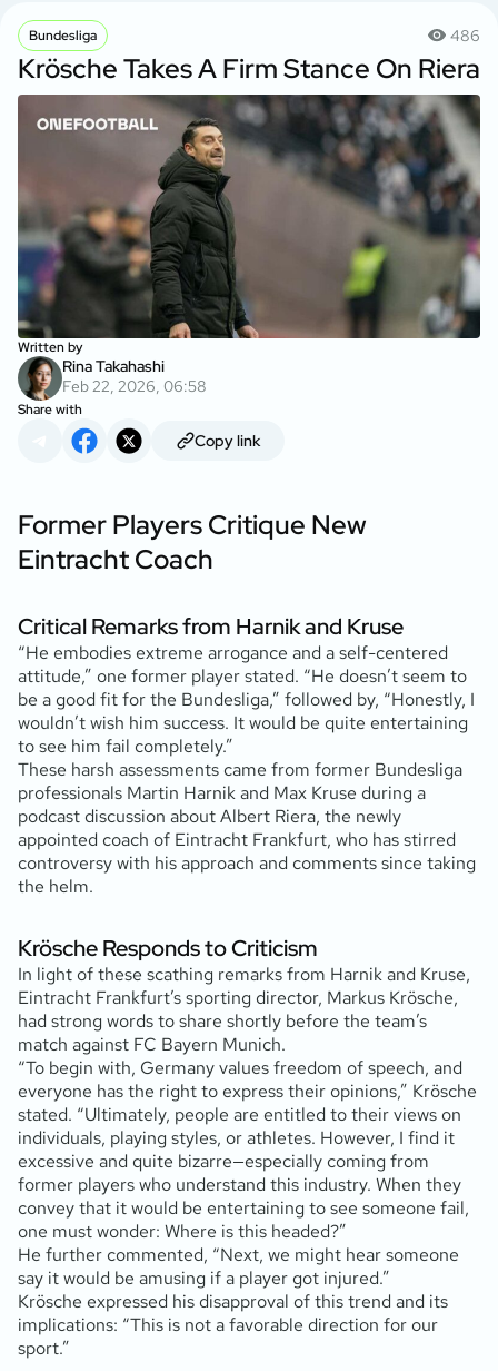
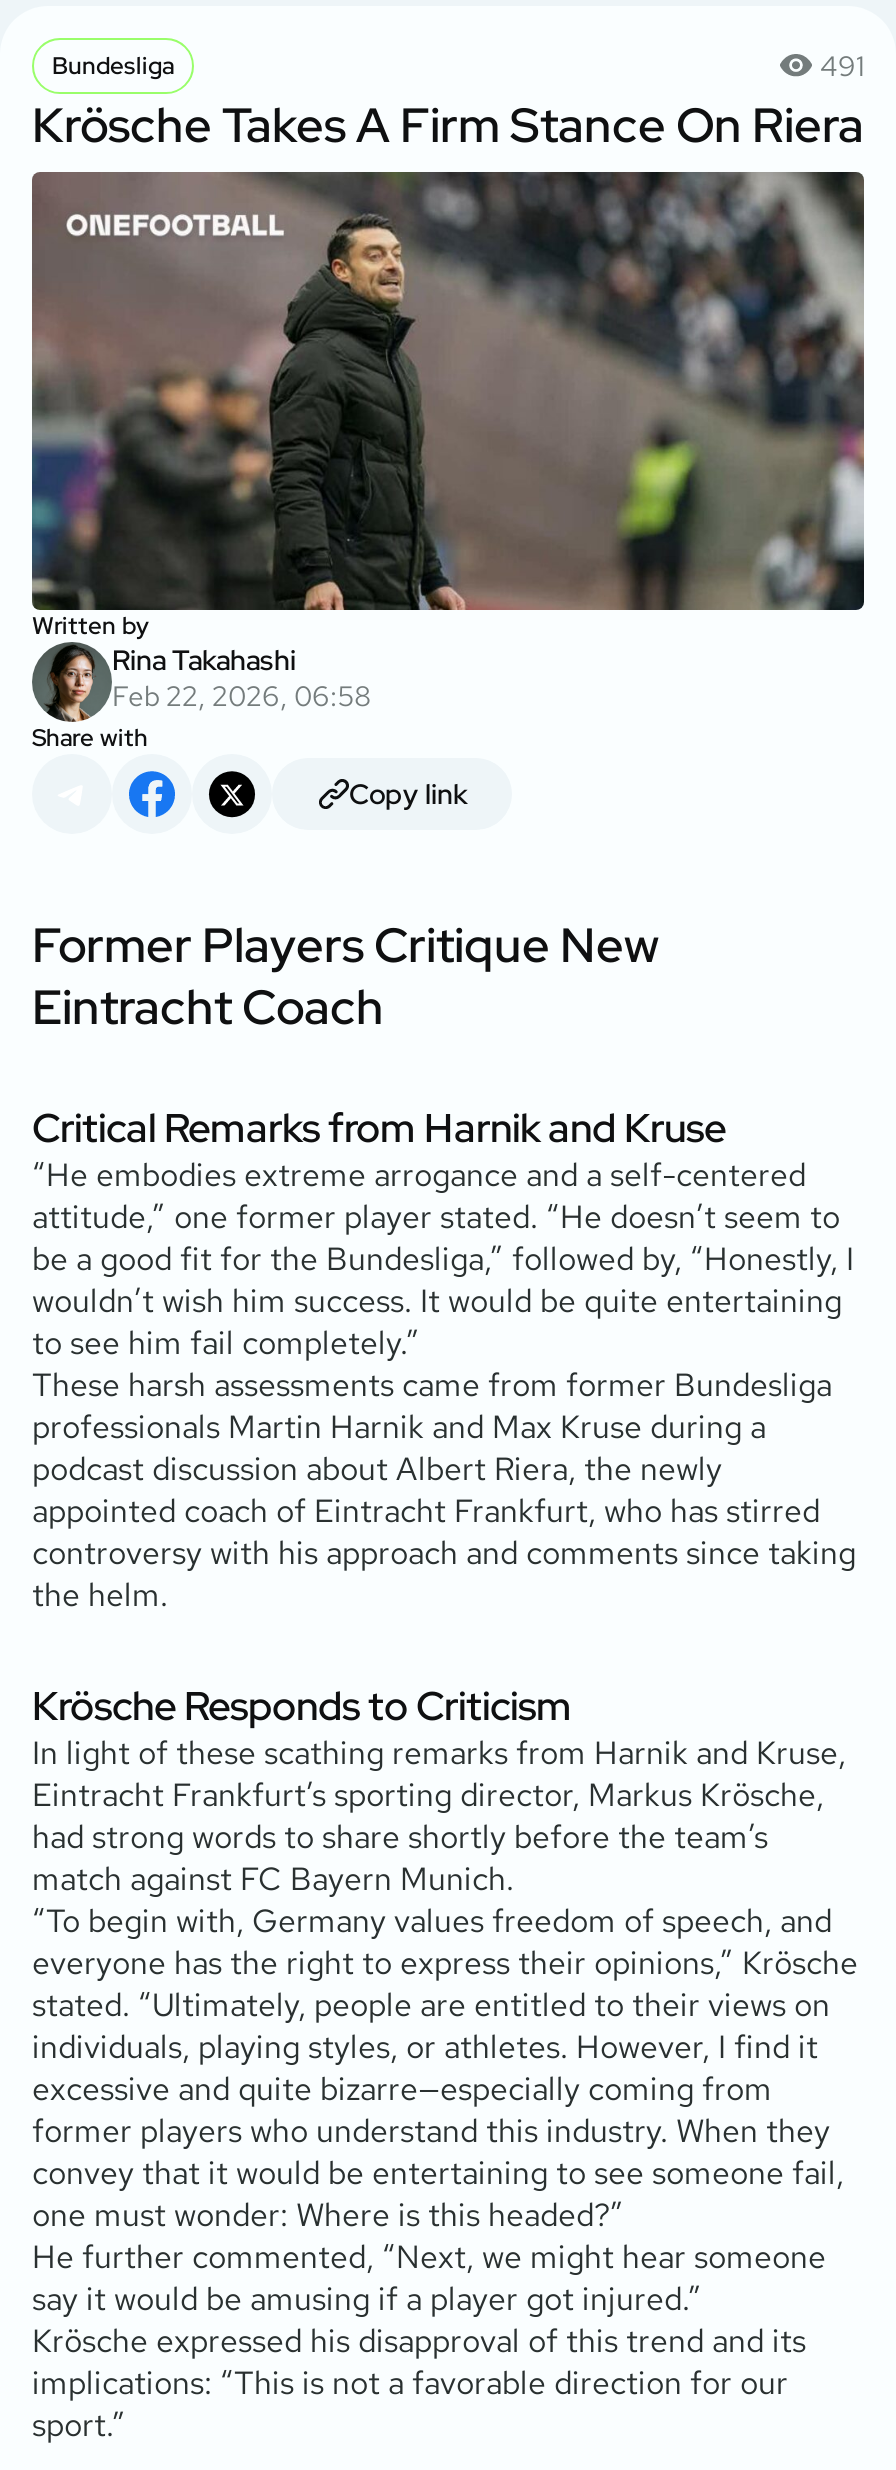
- 486
+ 491
